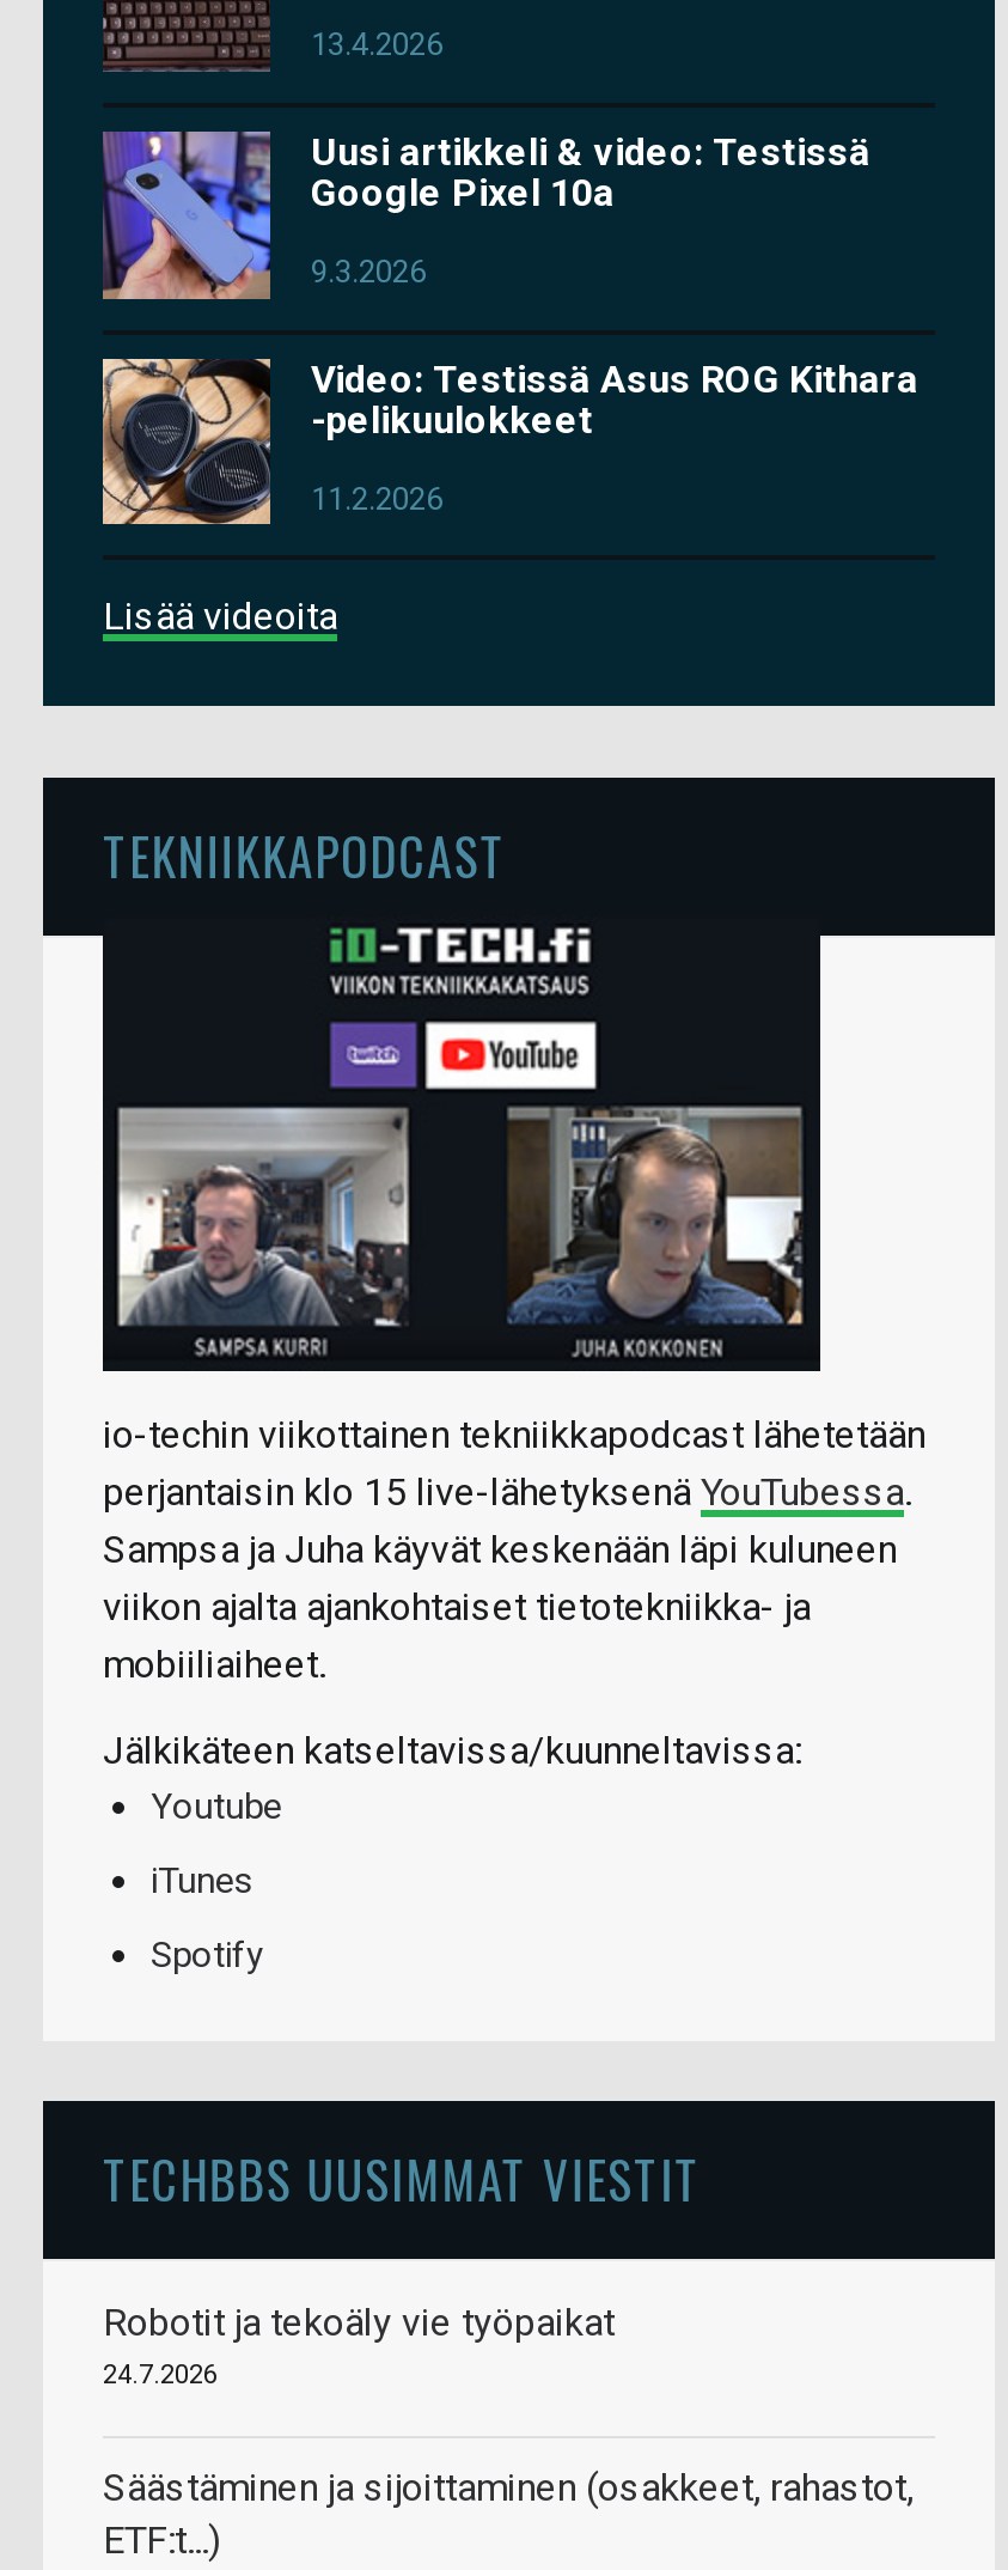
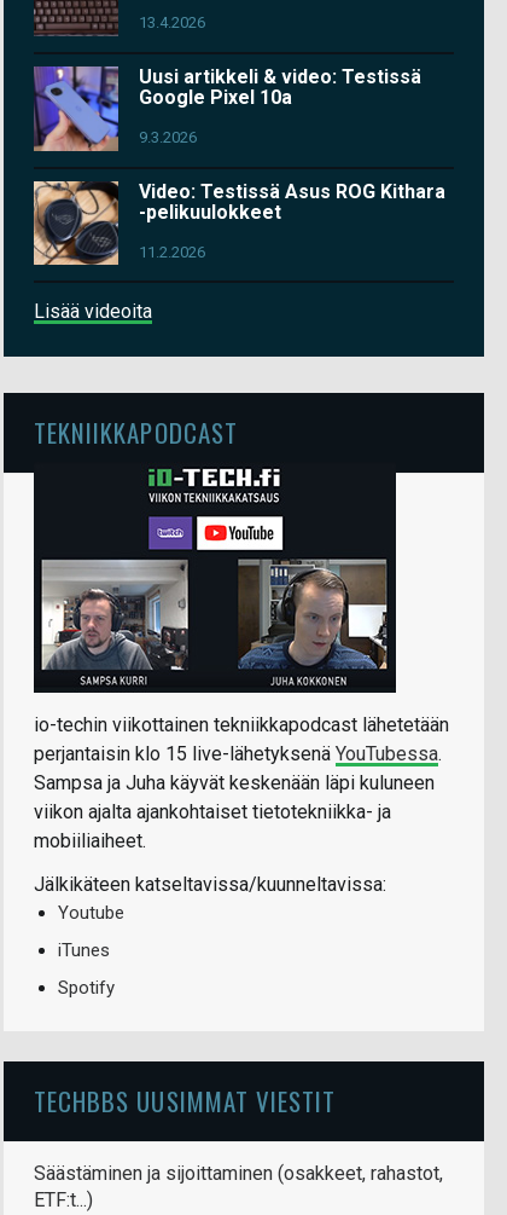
- Robotit ja tekoäly vie työpaikat
- 24.7.2026
